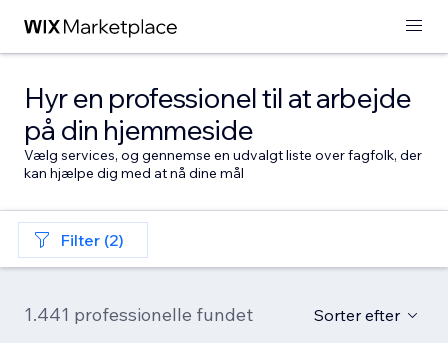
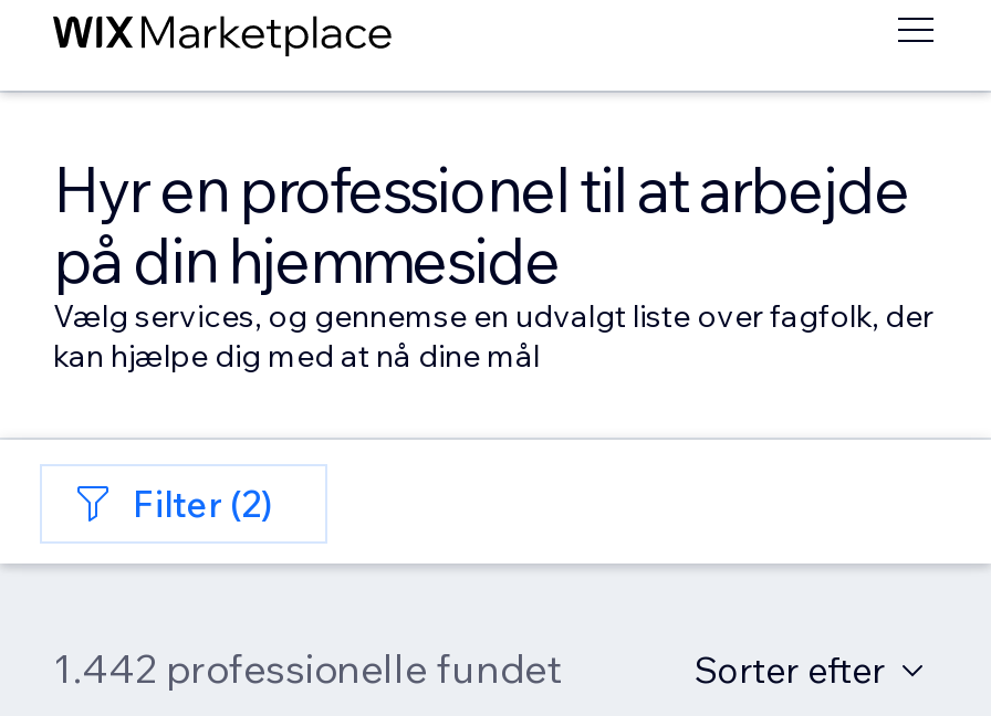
- 1.441 professionelle fundet
+ 1.442 professionelle fundet
